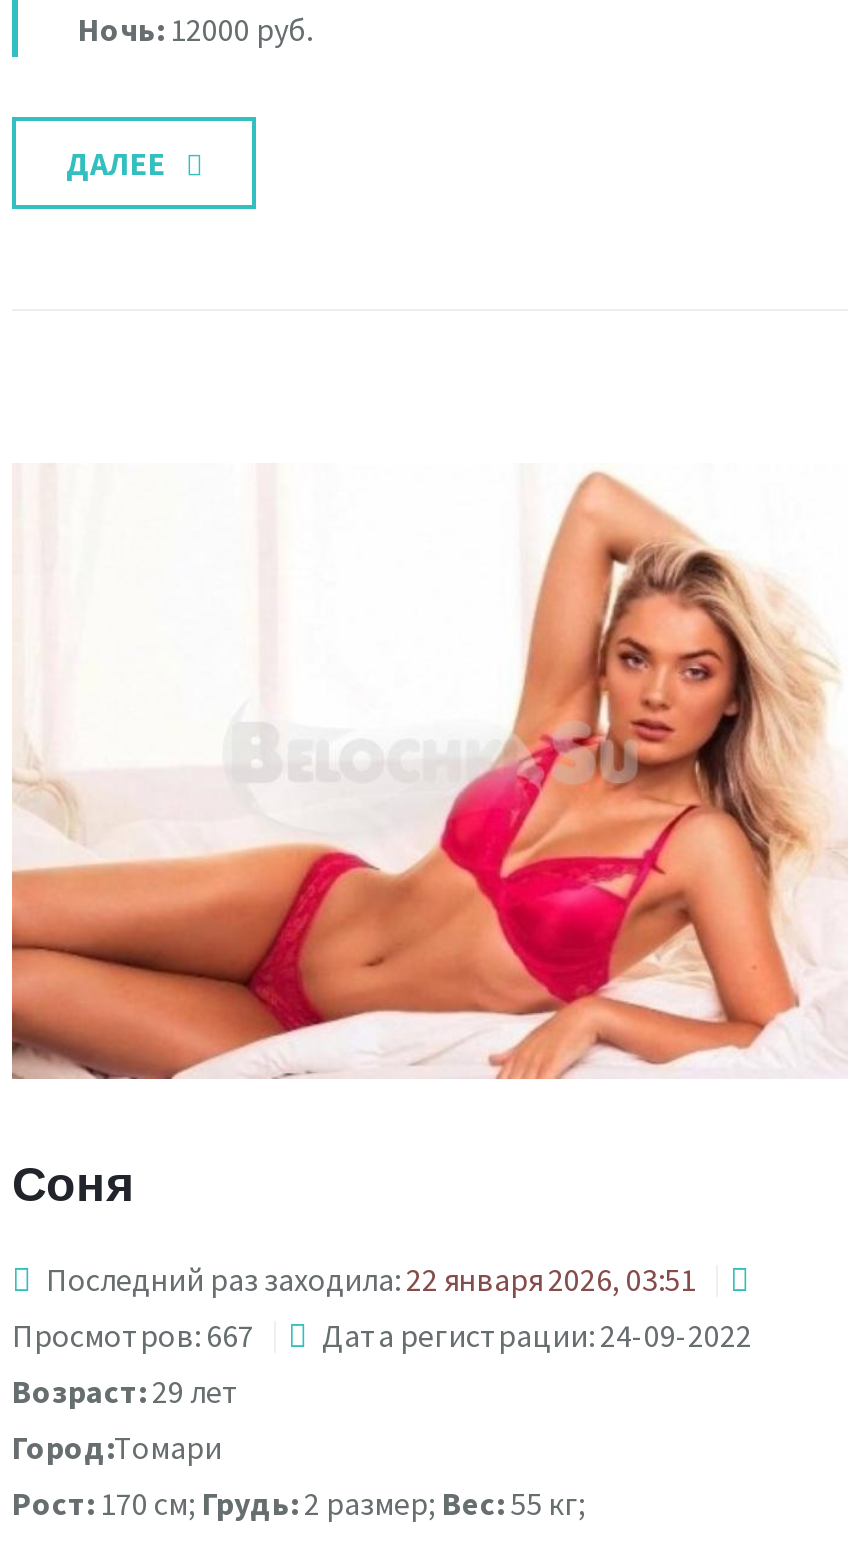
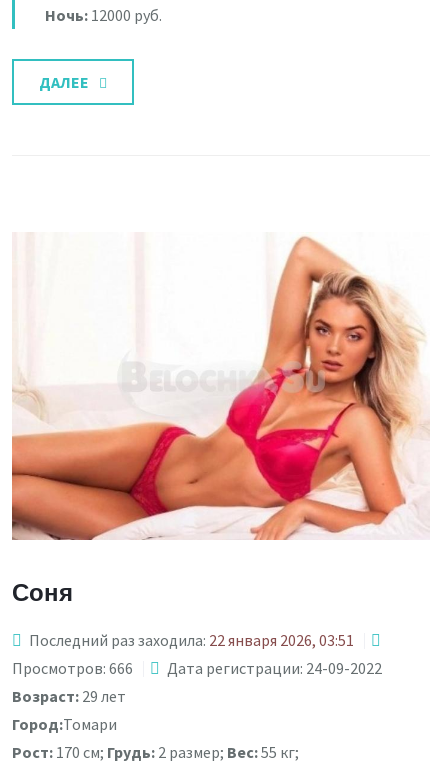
- Просмотров: 667 Дата регистрации: 24-09-2022
+ Просмотров: 666 Дата регистрации: 24-09-2022
